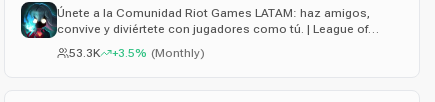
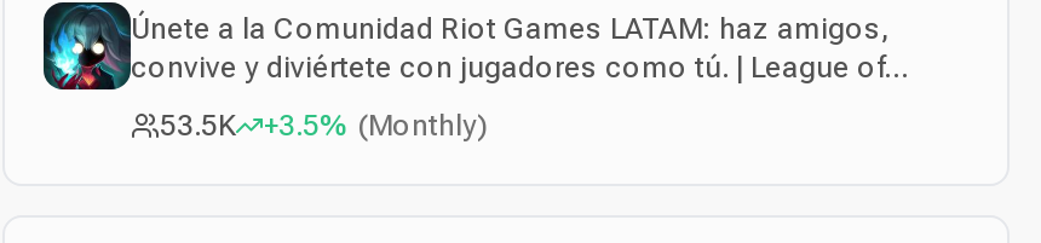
- 53.3K +3.5% (Monthly)
+ 53.5K +3.5% (Monthly)
